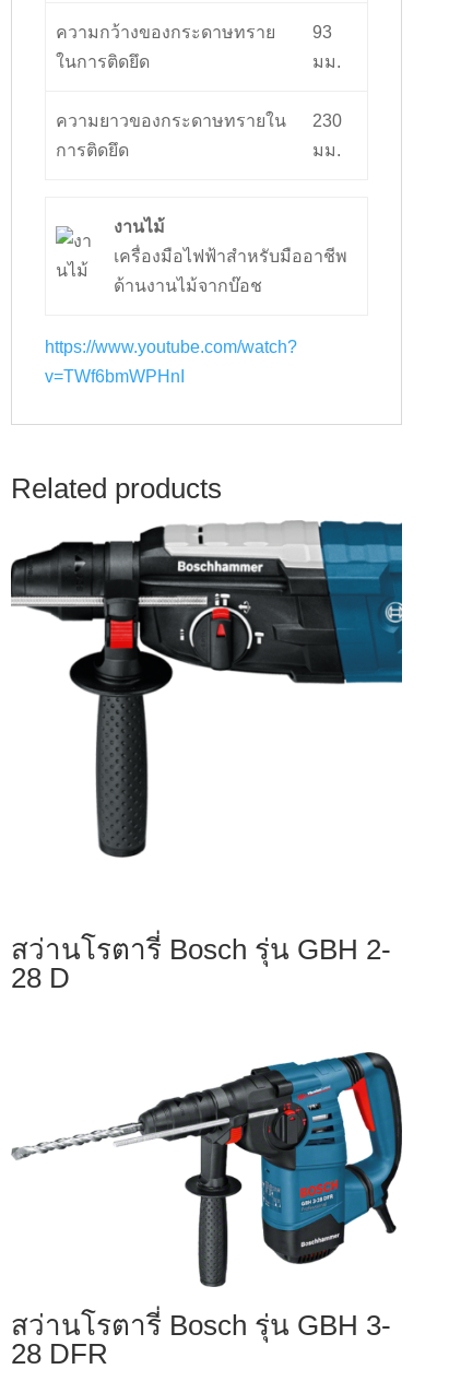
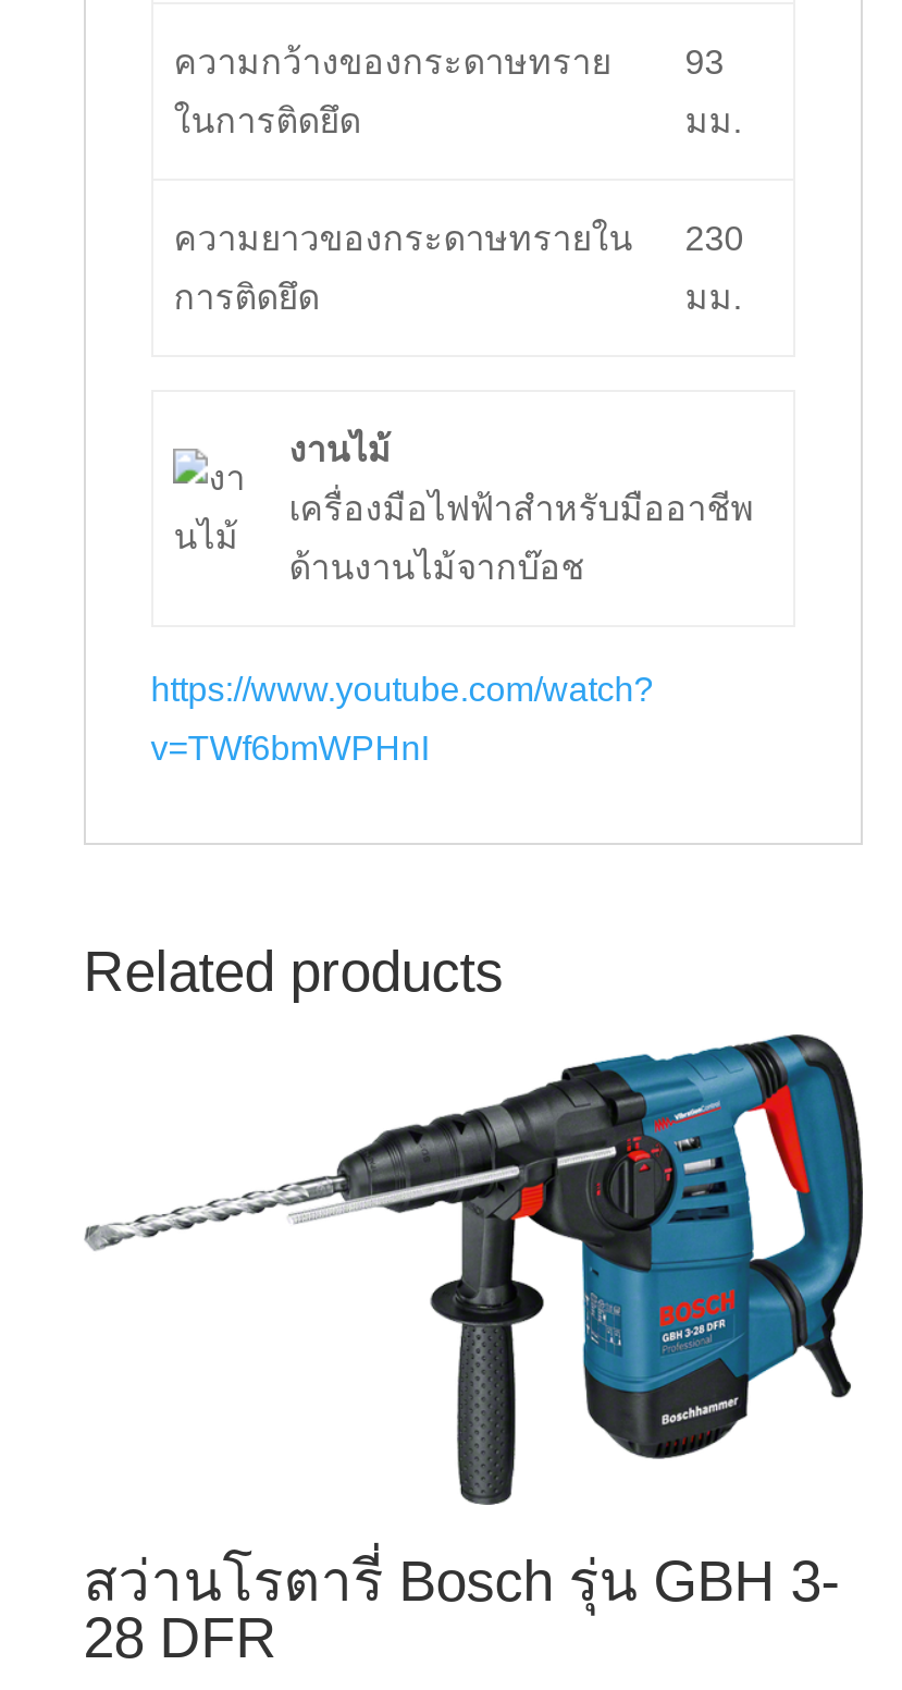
- [image]

- สว่านโรตารี่ Bosch รุ่น GBH 2-
- 28 D
